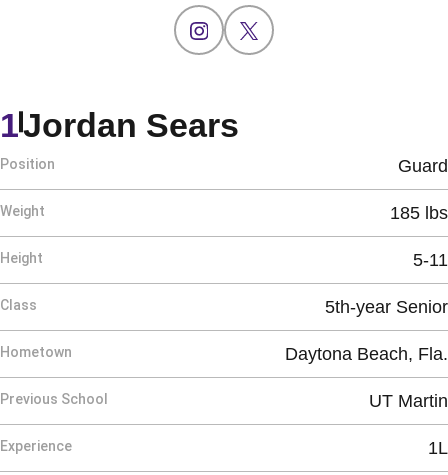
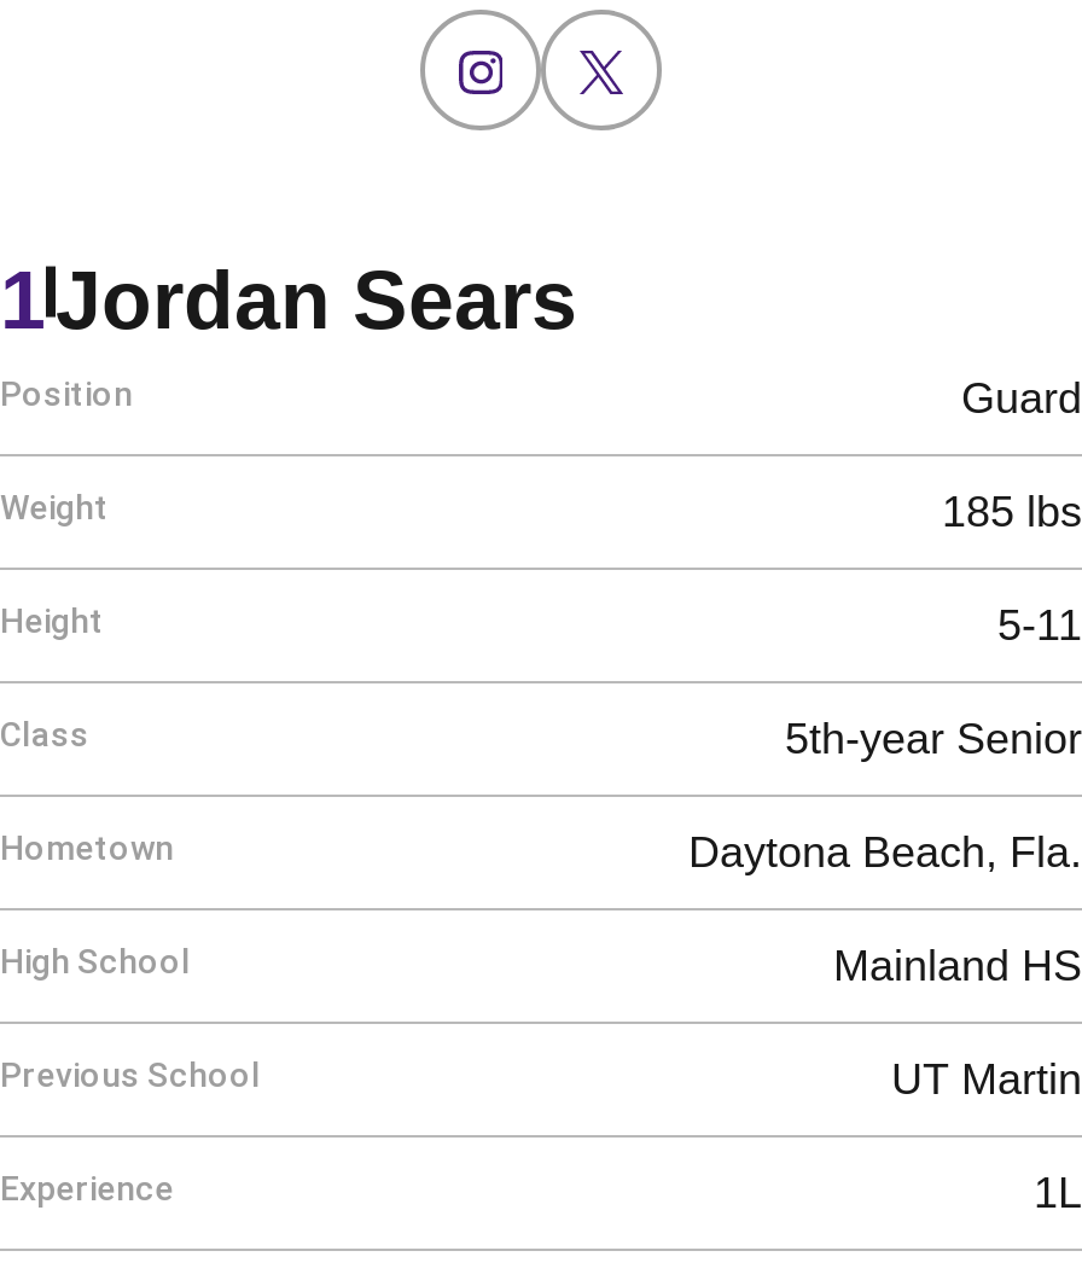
+ High School
+ Mainland HS
